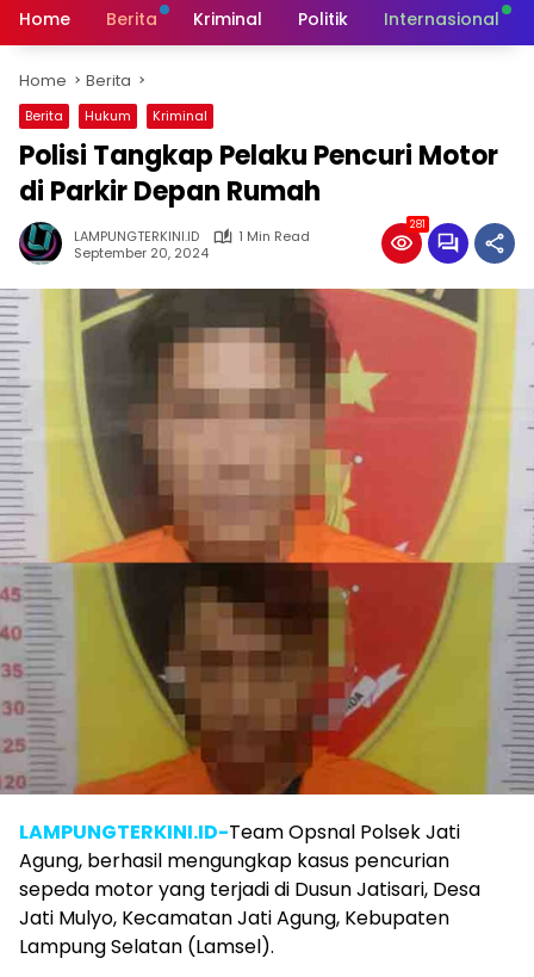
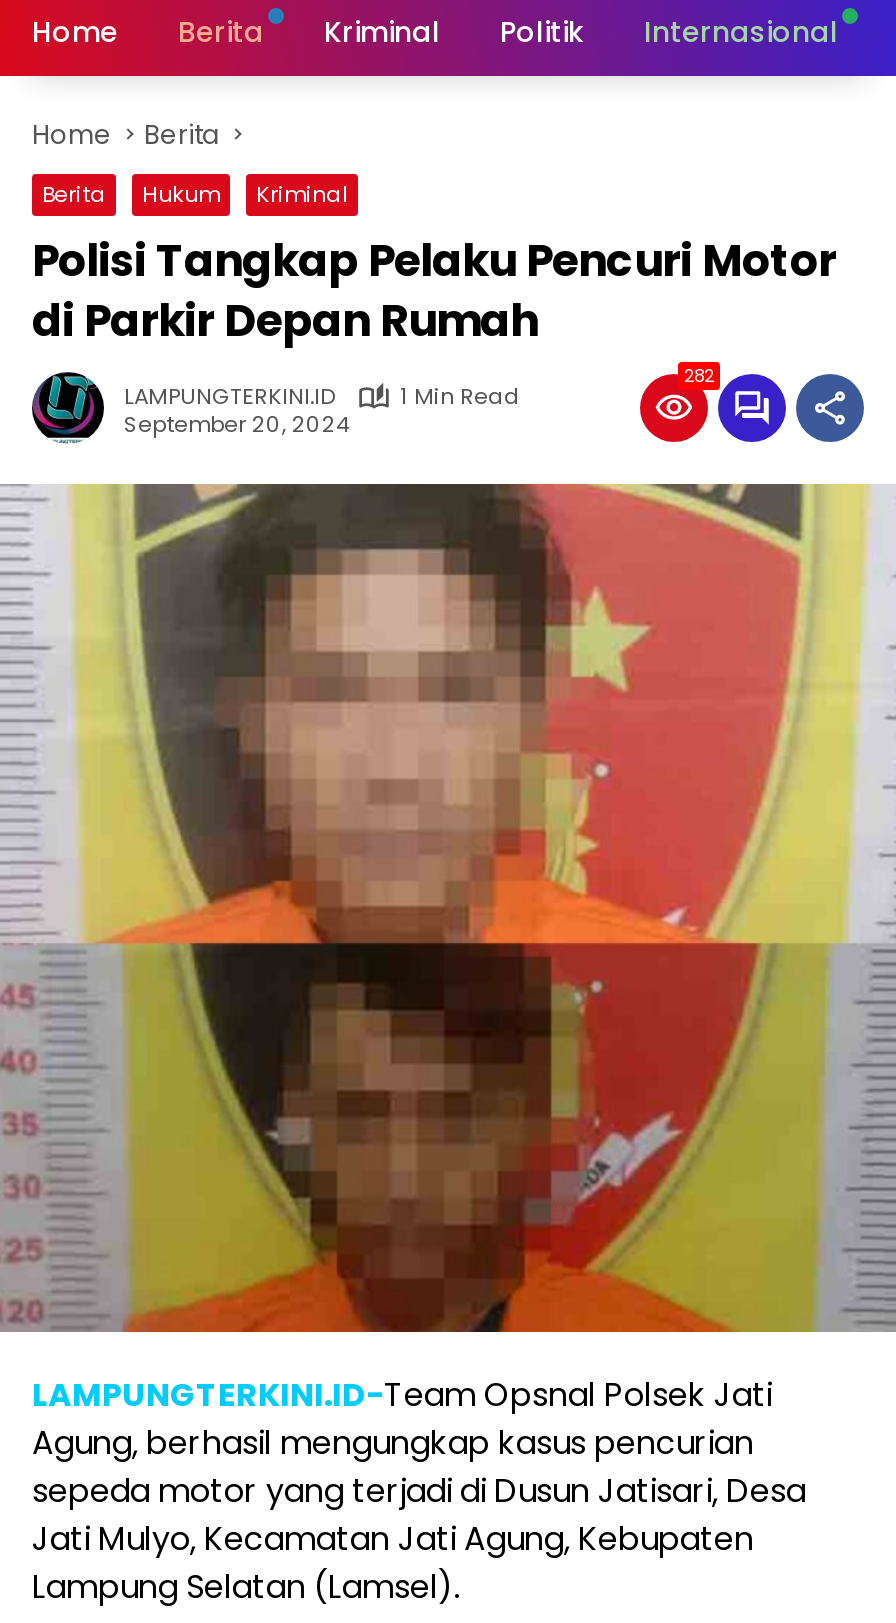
- 281
+ 282
